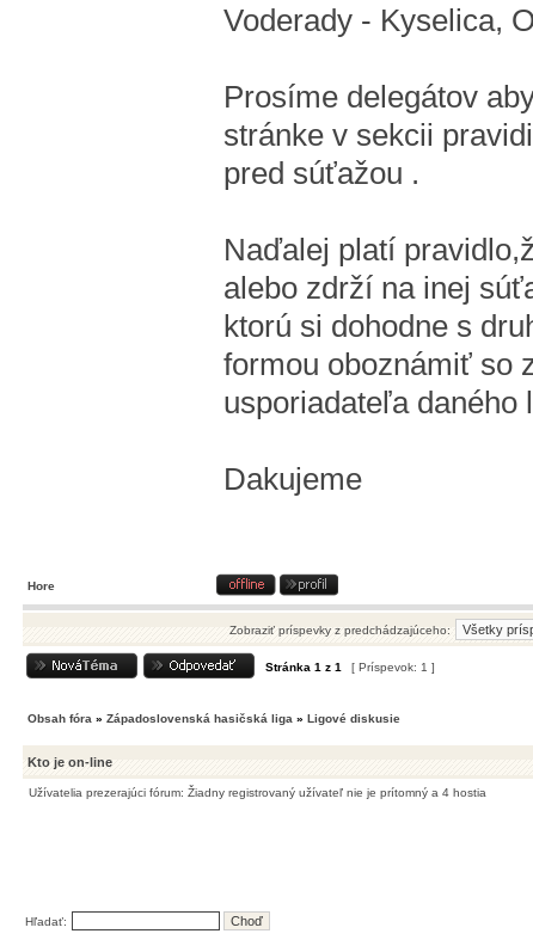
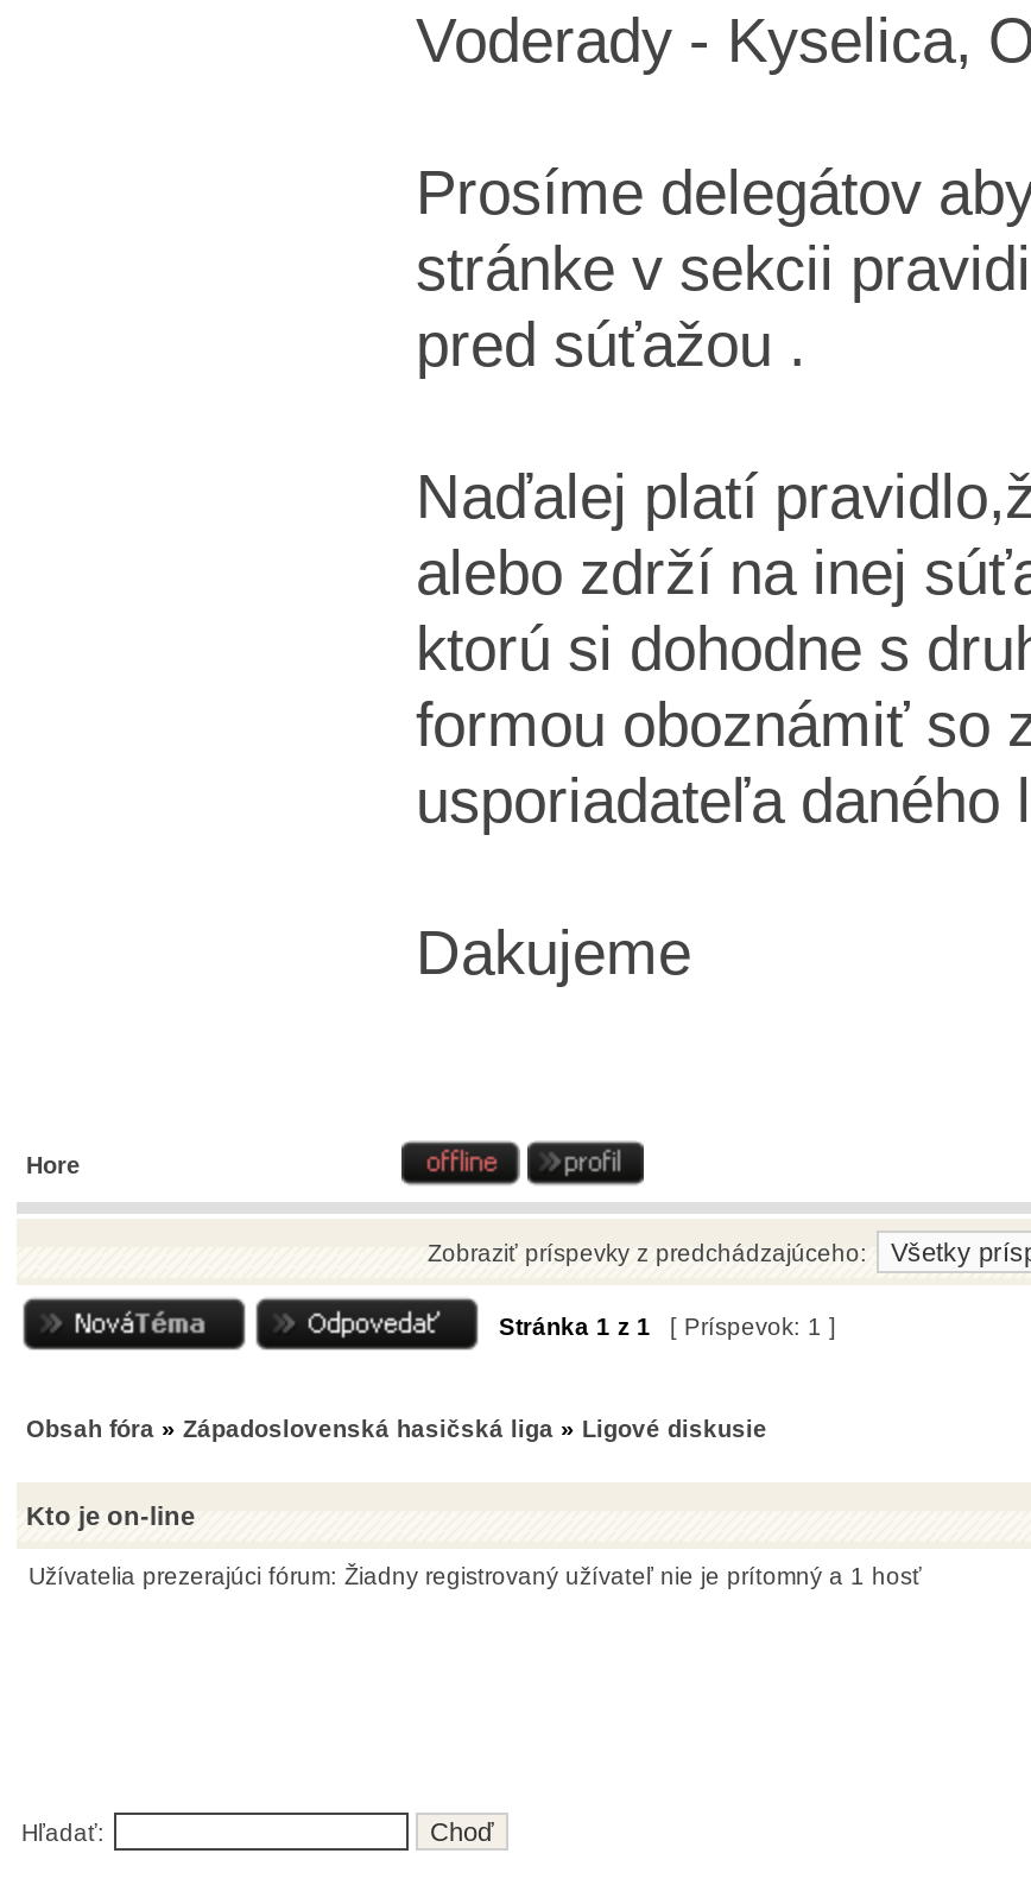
- Užívatelia prezerajúci fórum: Žiadny registrovaný užívateľ nie je prítomný a 4 hostia
+ Užívatelia prezerajúci fórum: Žiadny registrovaný užívateľ nie je prítomný a 1 hosť
